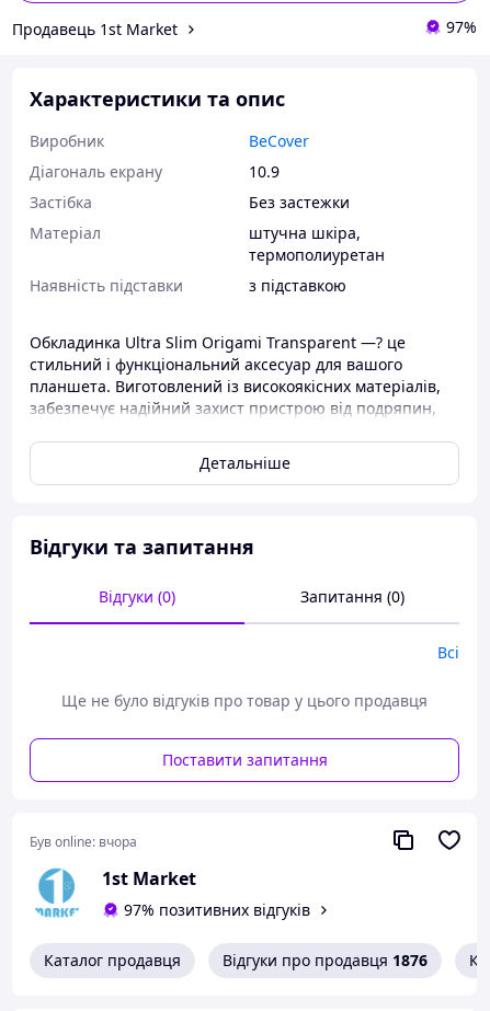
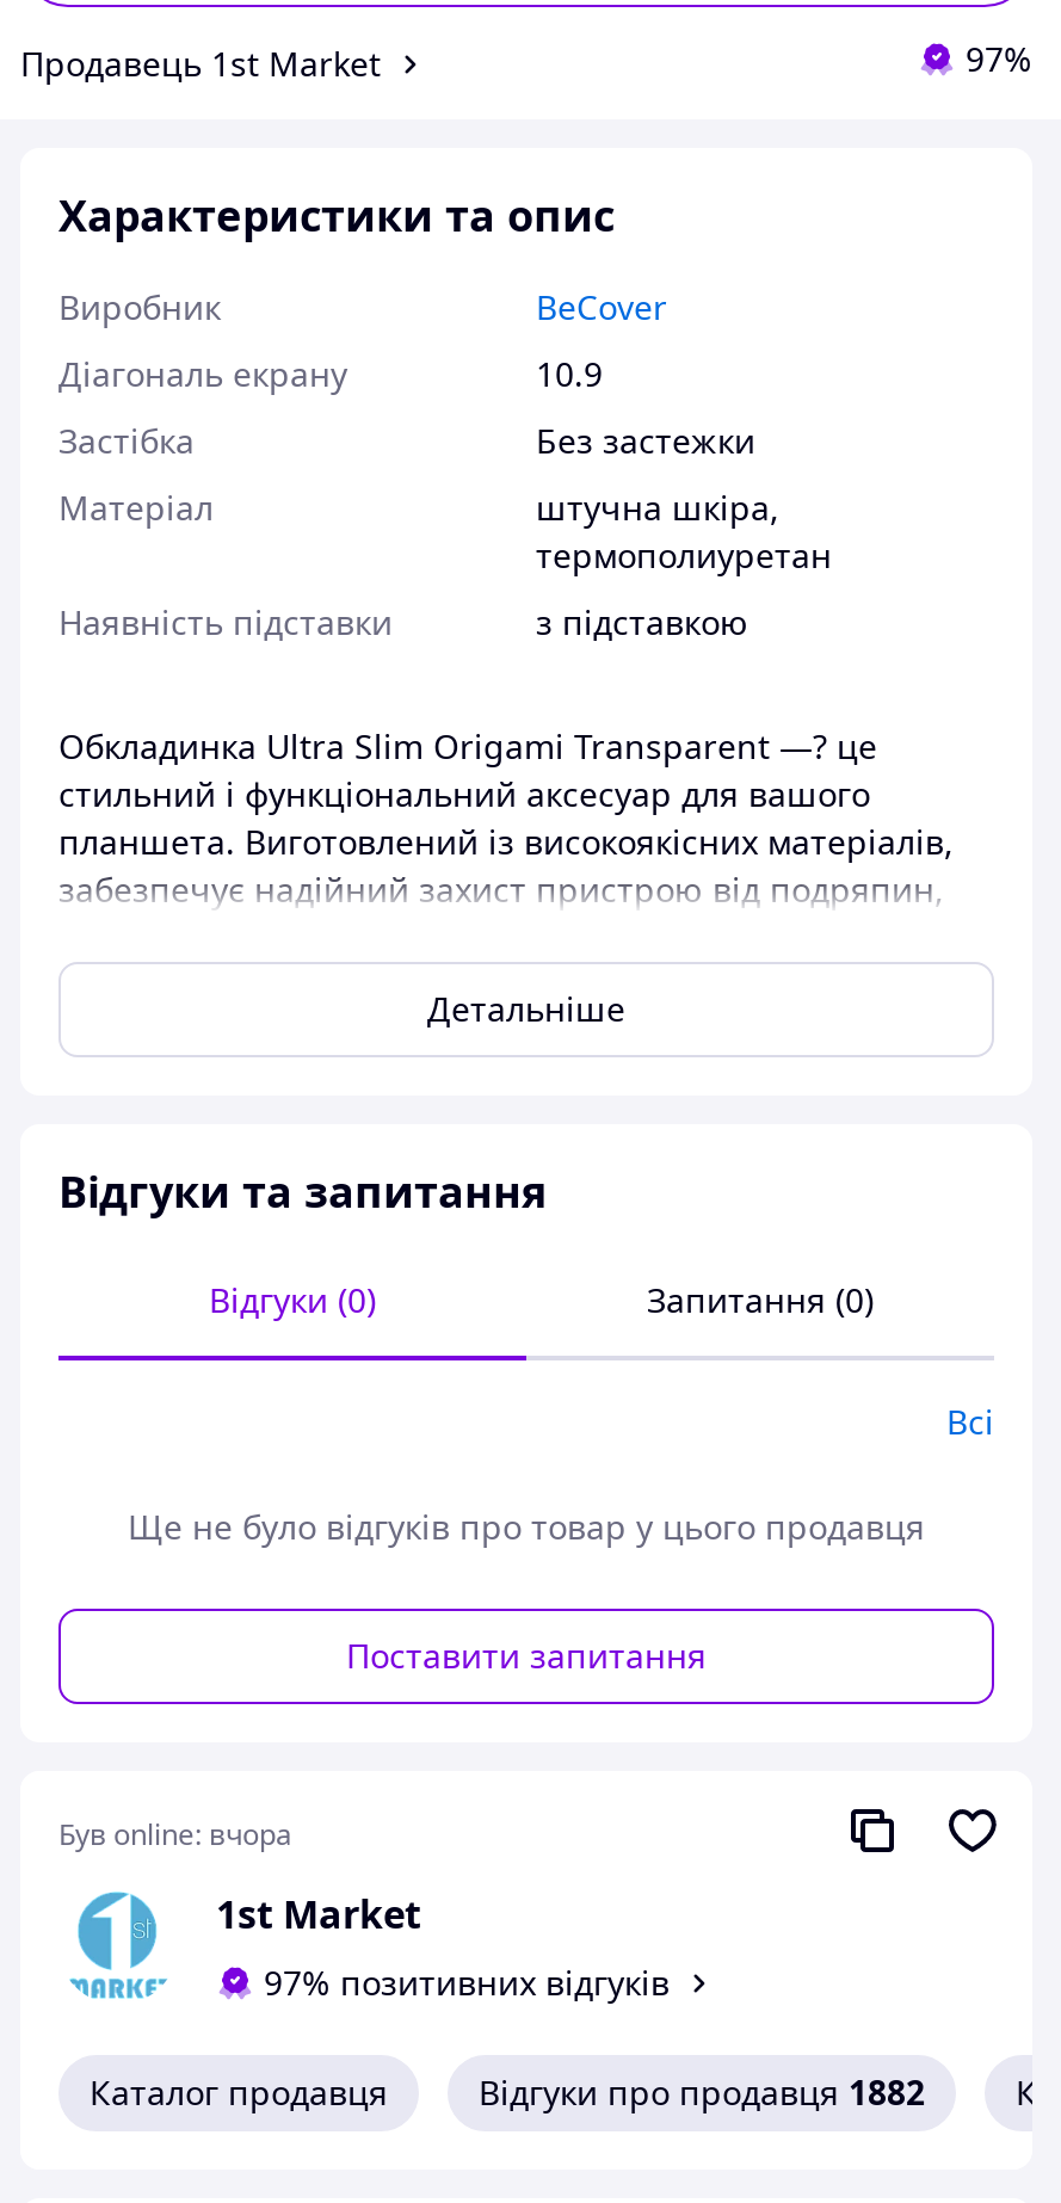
- Відгуки про продавця 1876
+ Відгуки про продавця 1882
